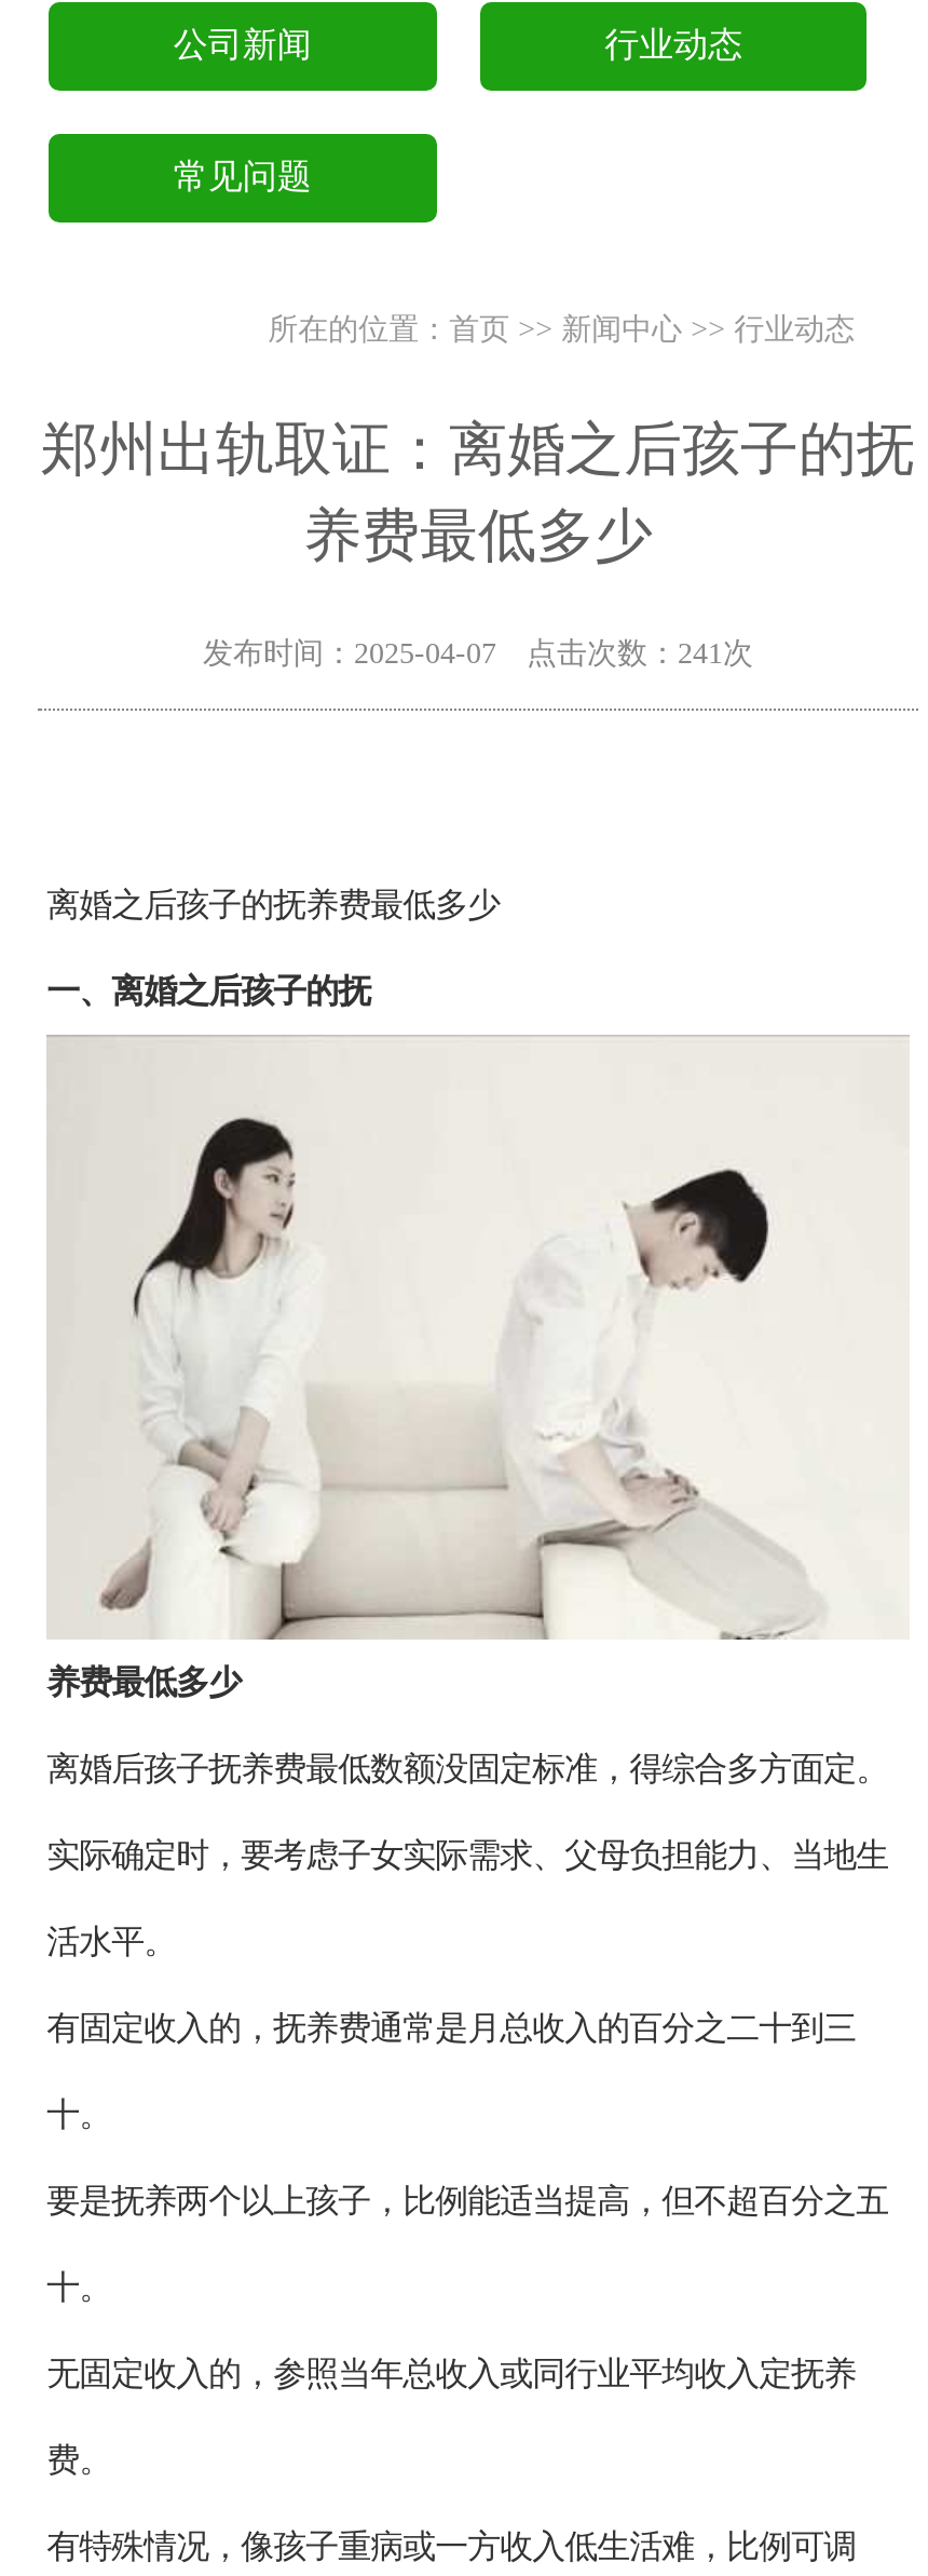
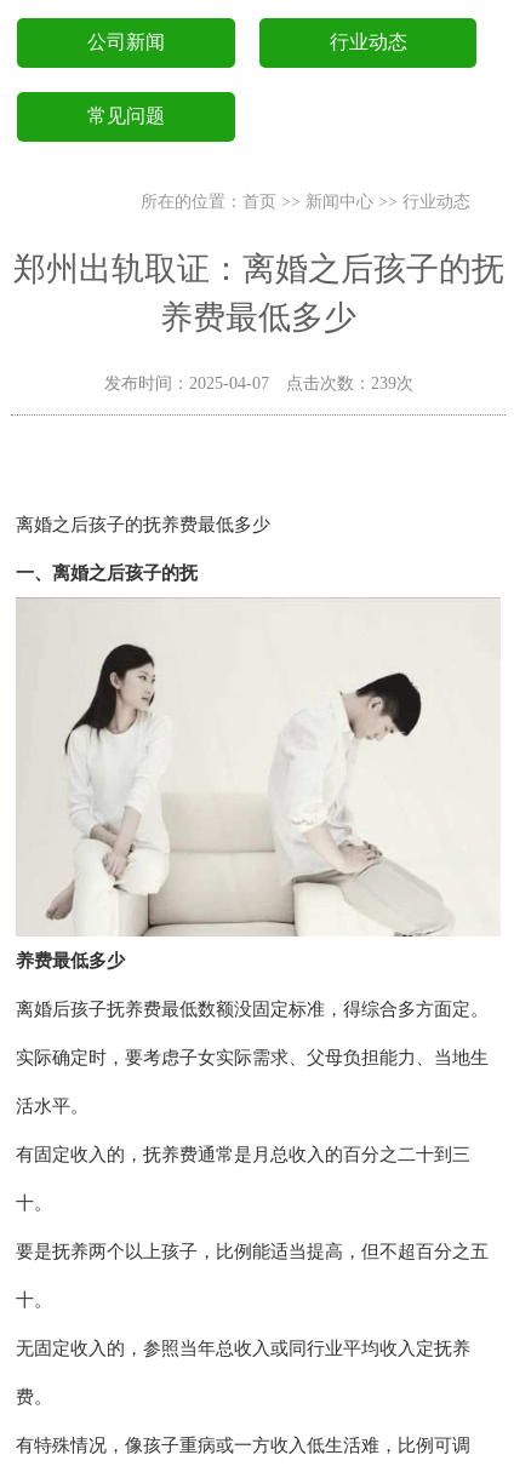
- 发布时间：2025-04-07 点击次数：241次
+ 发布时间：2025-04-07 点击次数：239次
